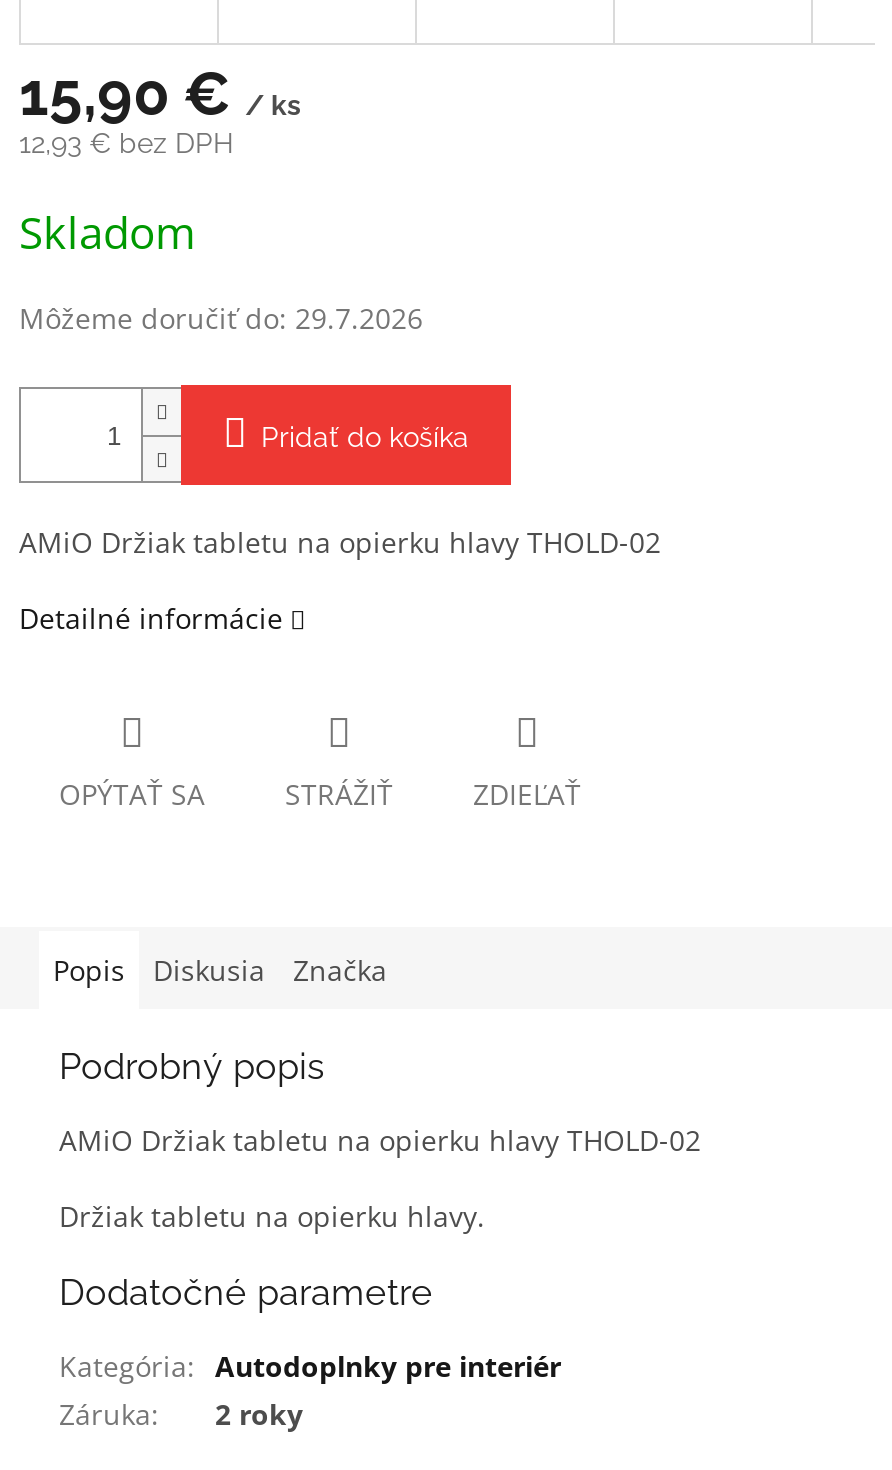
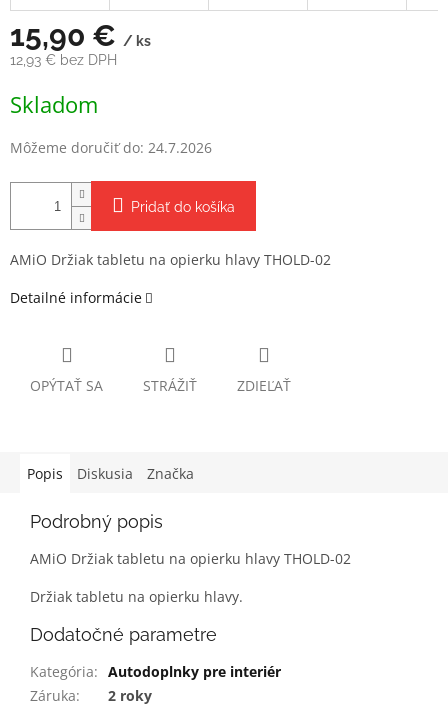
- Môžeme doručiť do: 29.7.2026
+ Môžeme doručiť do: 24.7.2026
